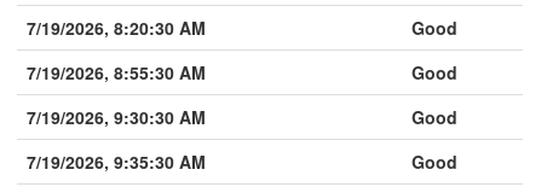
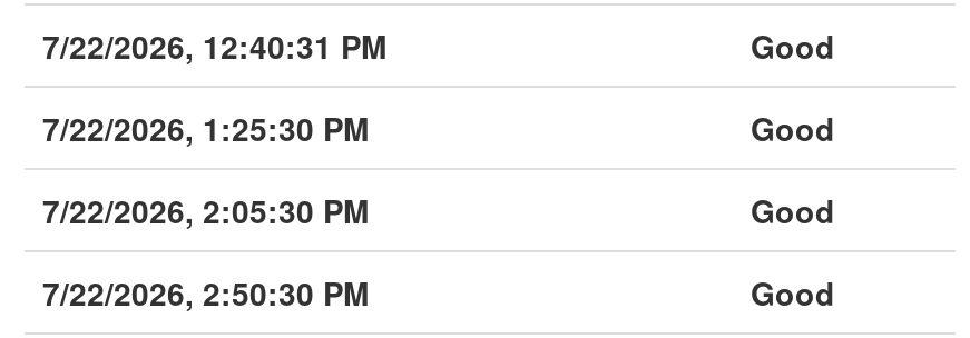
- 7/19/2026, 8:20:30 AM
+ 7/22/2026, 12:40:31 PM

- 7/19/2026, 8:55:30 AM
+ 7/22/2026, 1:25:30 PM

- 7/19/2026, 9:30:30 AM
+ 7/22/2026, 2:05:30 PM

- 7/19/2026, 9:35:30 AM
+ 7/22/2026, 2:50:30 PM
